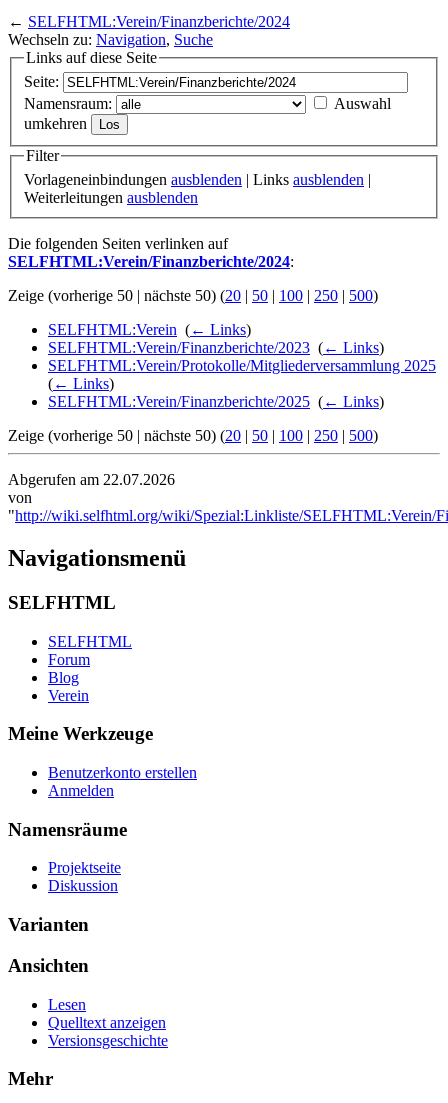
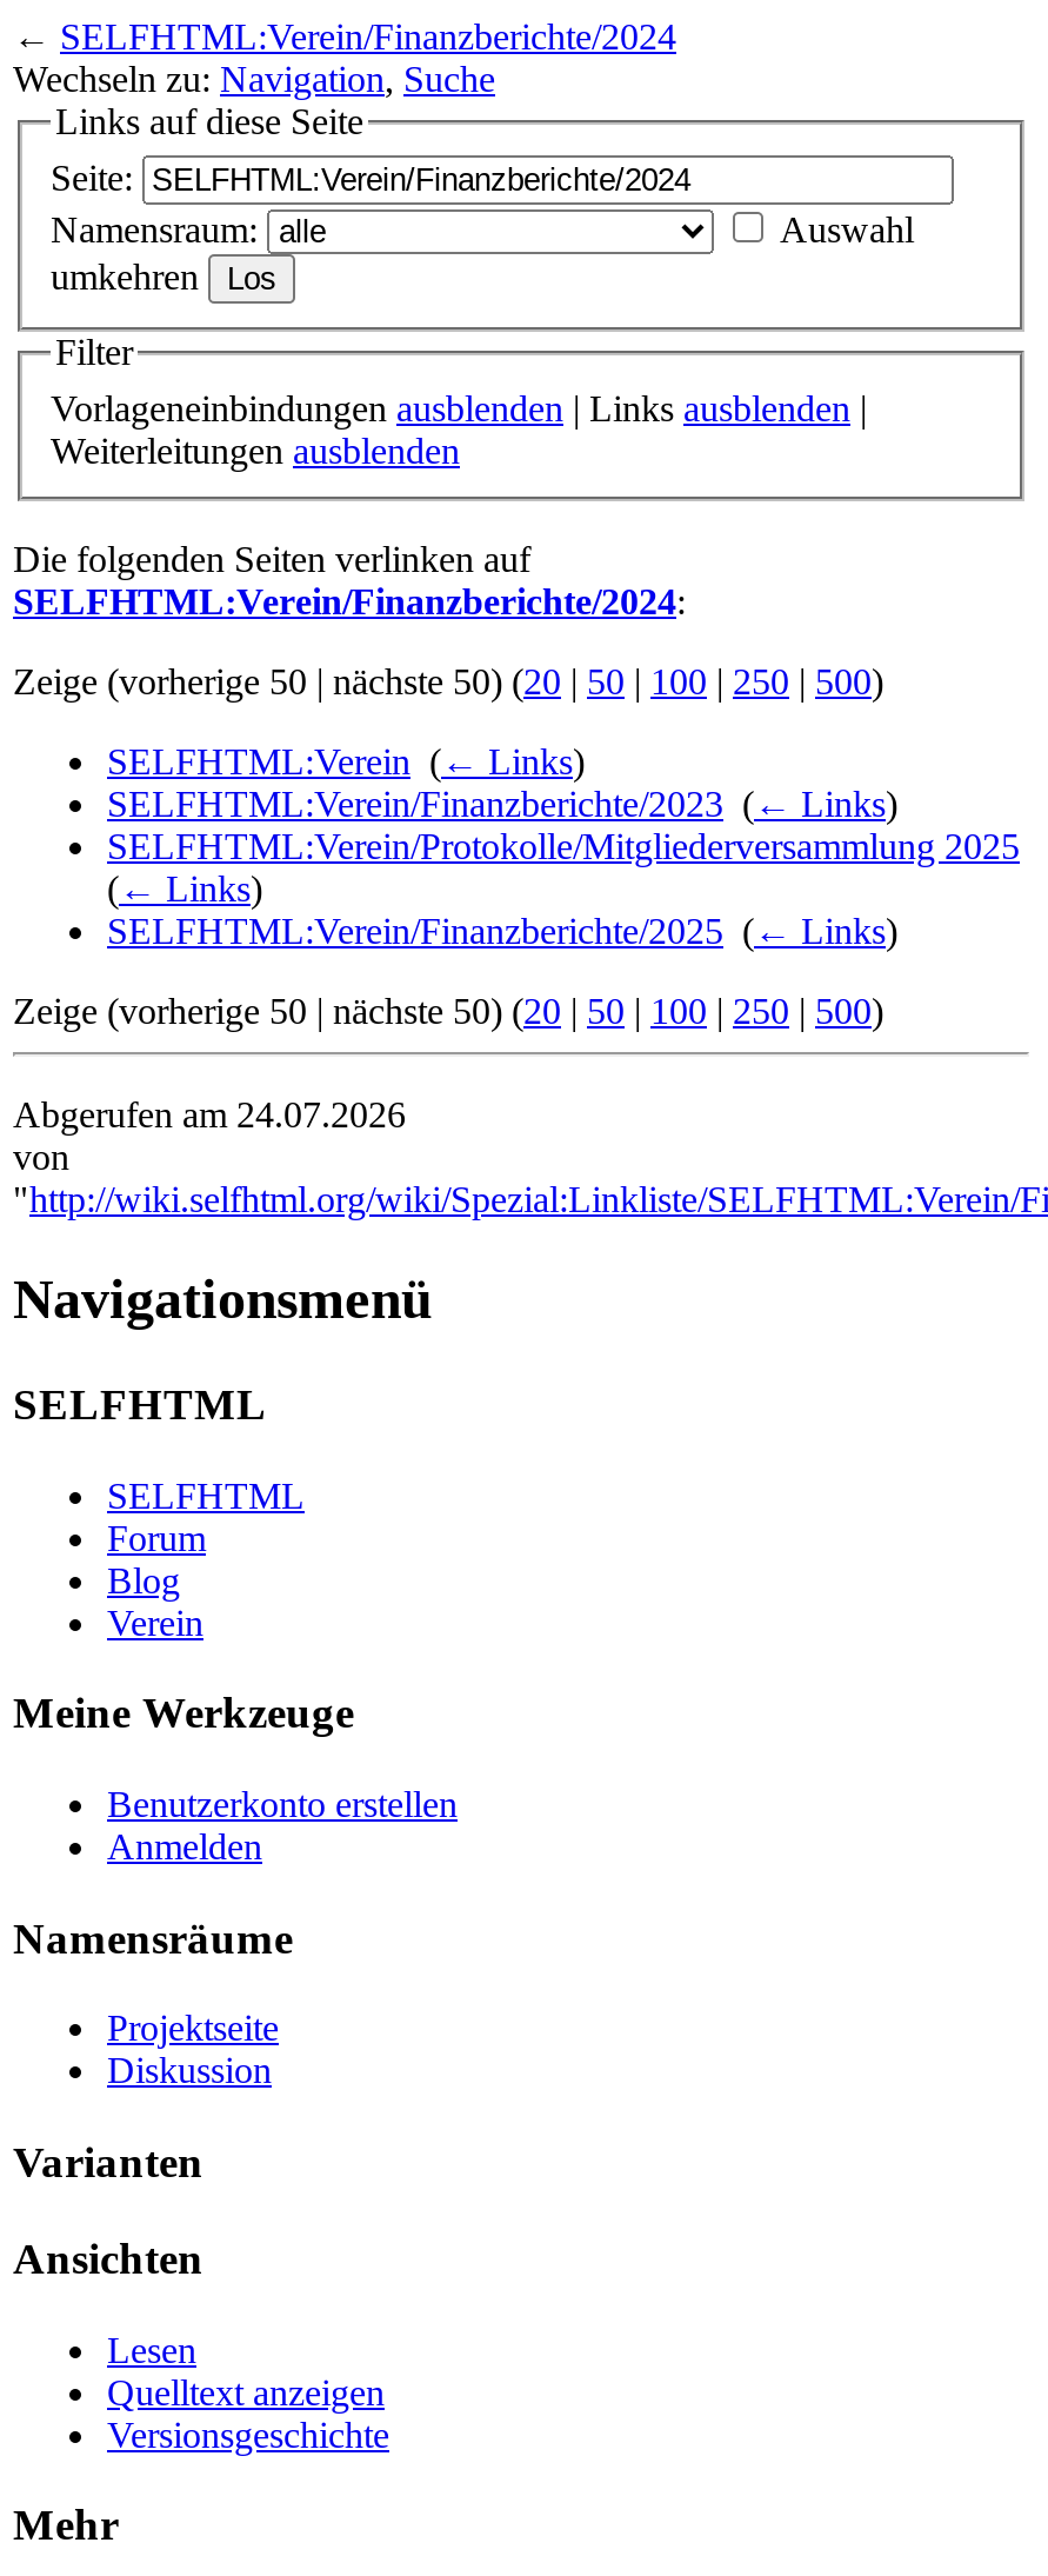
- Abgerufen am 22.07.2026
+ Abgerufen am 24.07.2026
